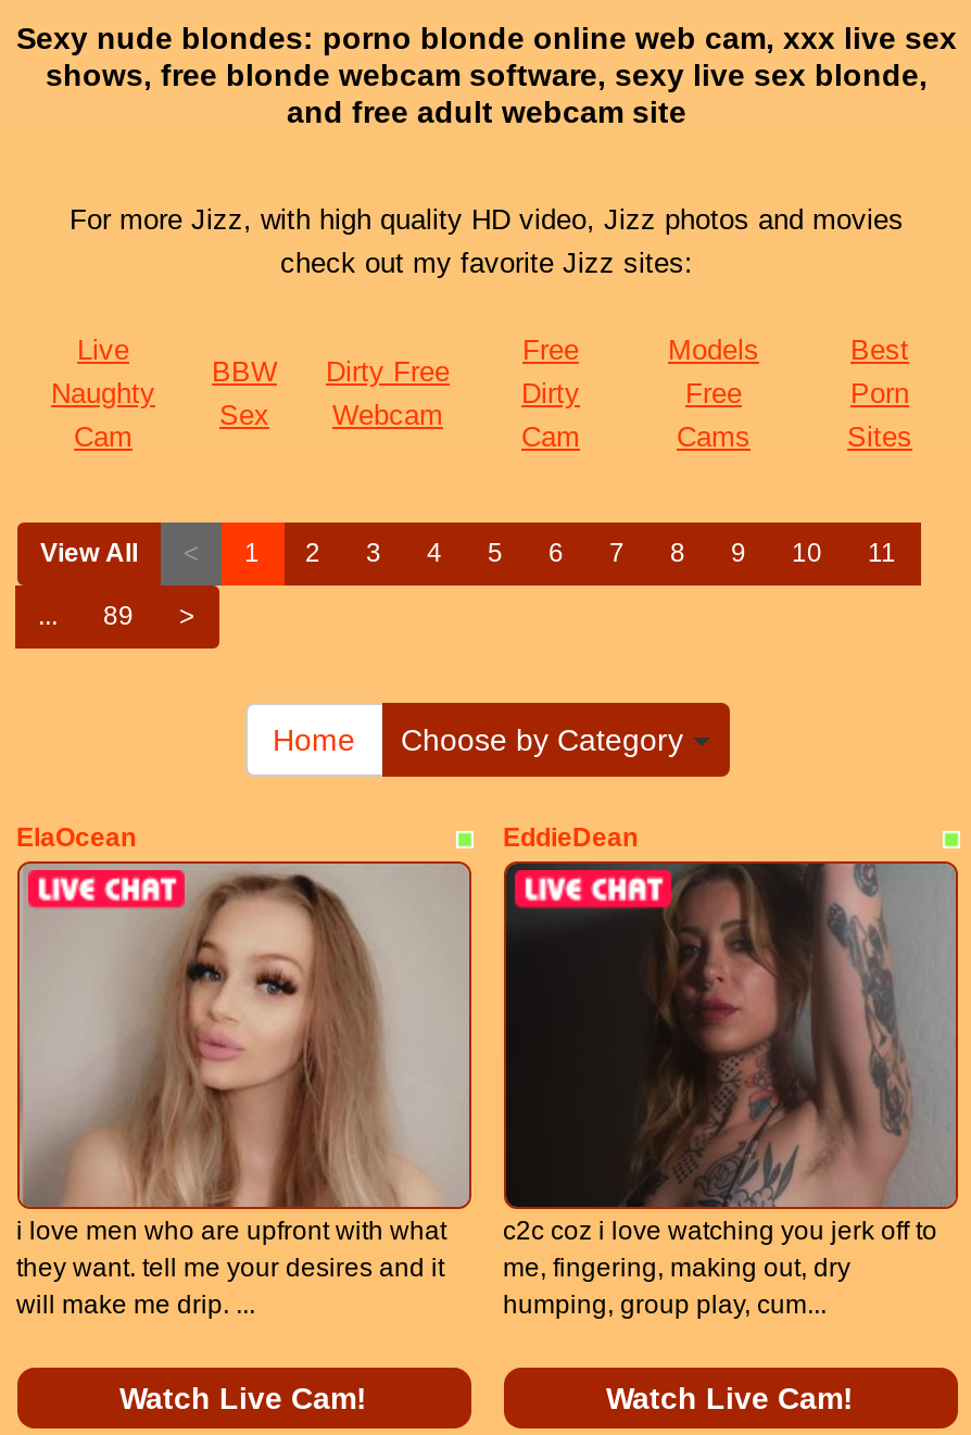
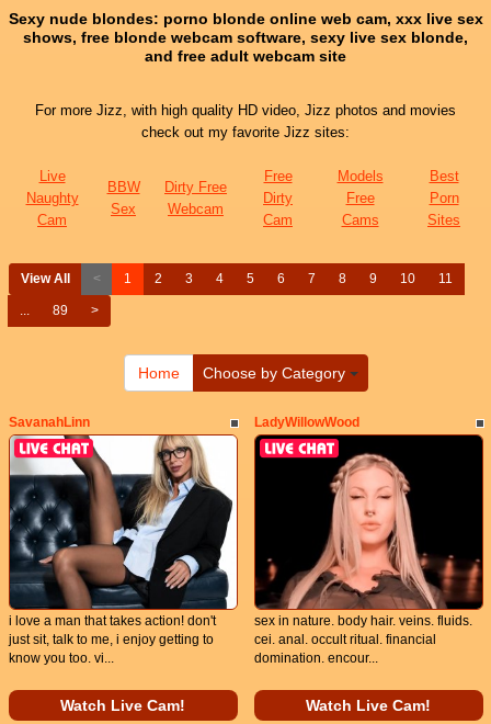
- ElaOcean
+ SavanahLinn

- [image]
- i love men who are upfront with what
- they want. tell me your desires and it
- will make me drip. ...
+ [image]
+ i love a man that takes action! don't
+ just sit, talk to me, i enjoy getting to
+ know you too. vi...

- [image]
- EddieDean
+ [image]
+ LadyWillowWood

- c2c coz i love watching you jerk off to
- me, fingering, making out, dry
- humping, group play, cum...
+ sex in nature. body hair. veins. fluids.
+ cei. anal. occult ritual. financial
+ domination. encour...
